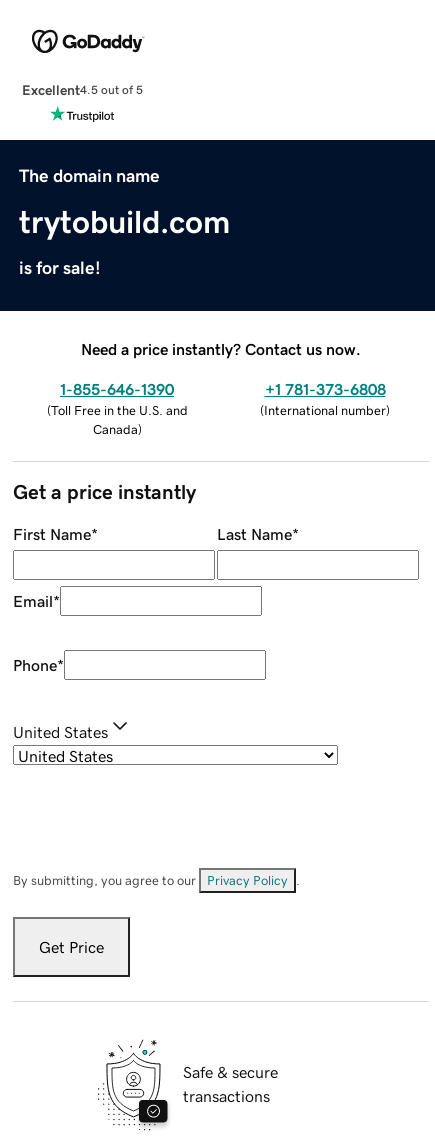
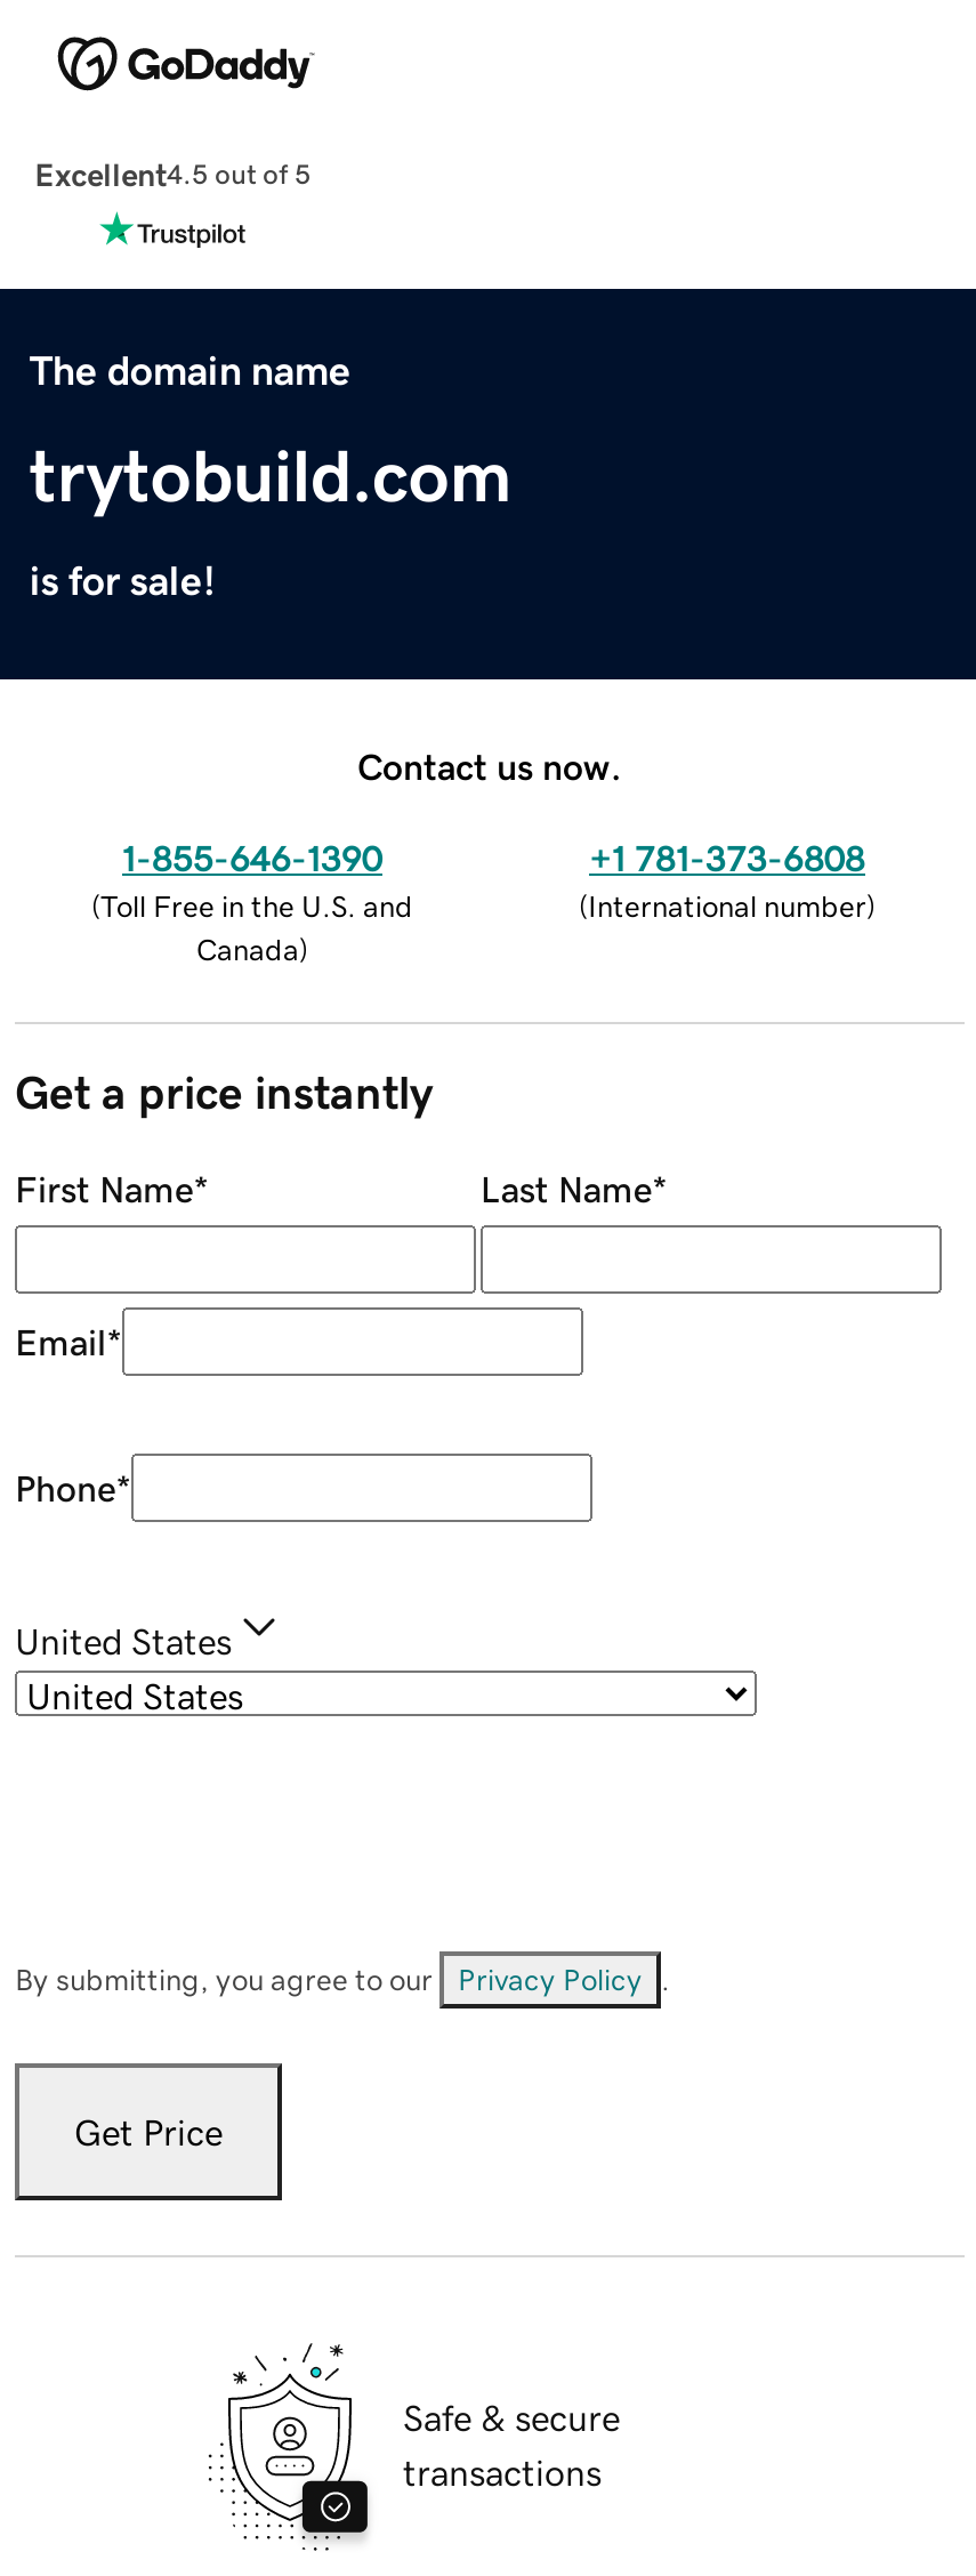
- Need a price instantly? Contact us now.
+ Contact us now.
